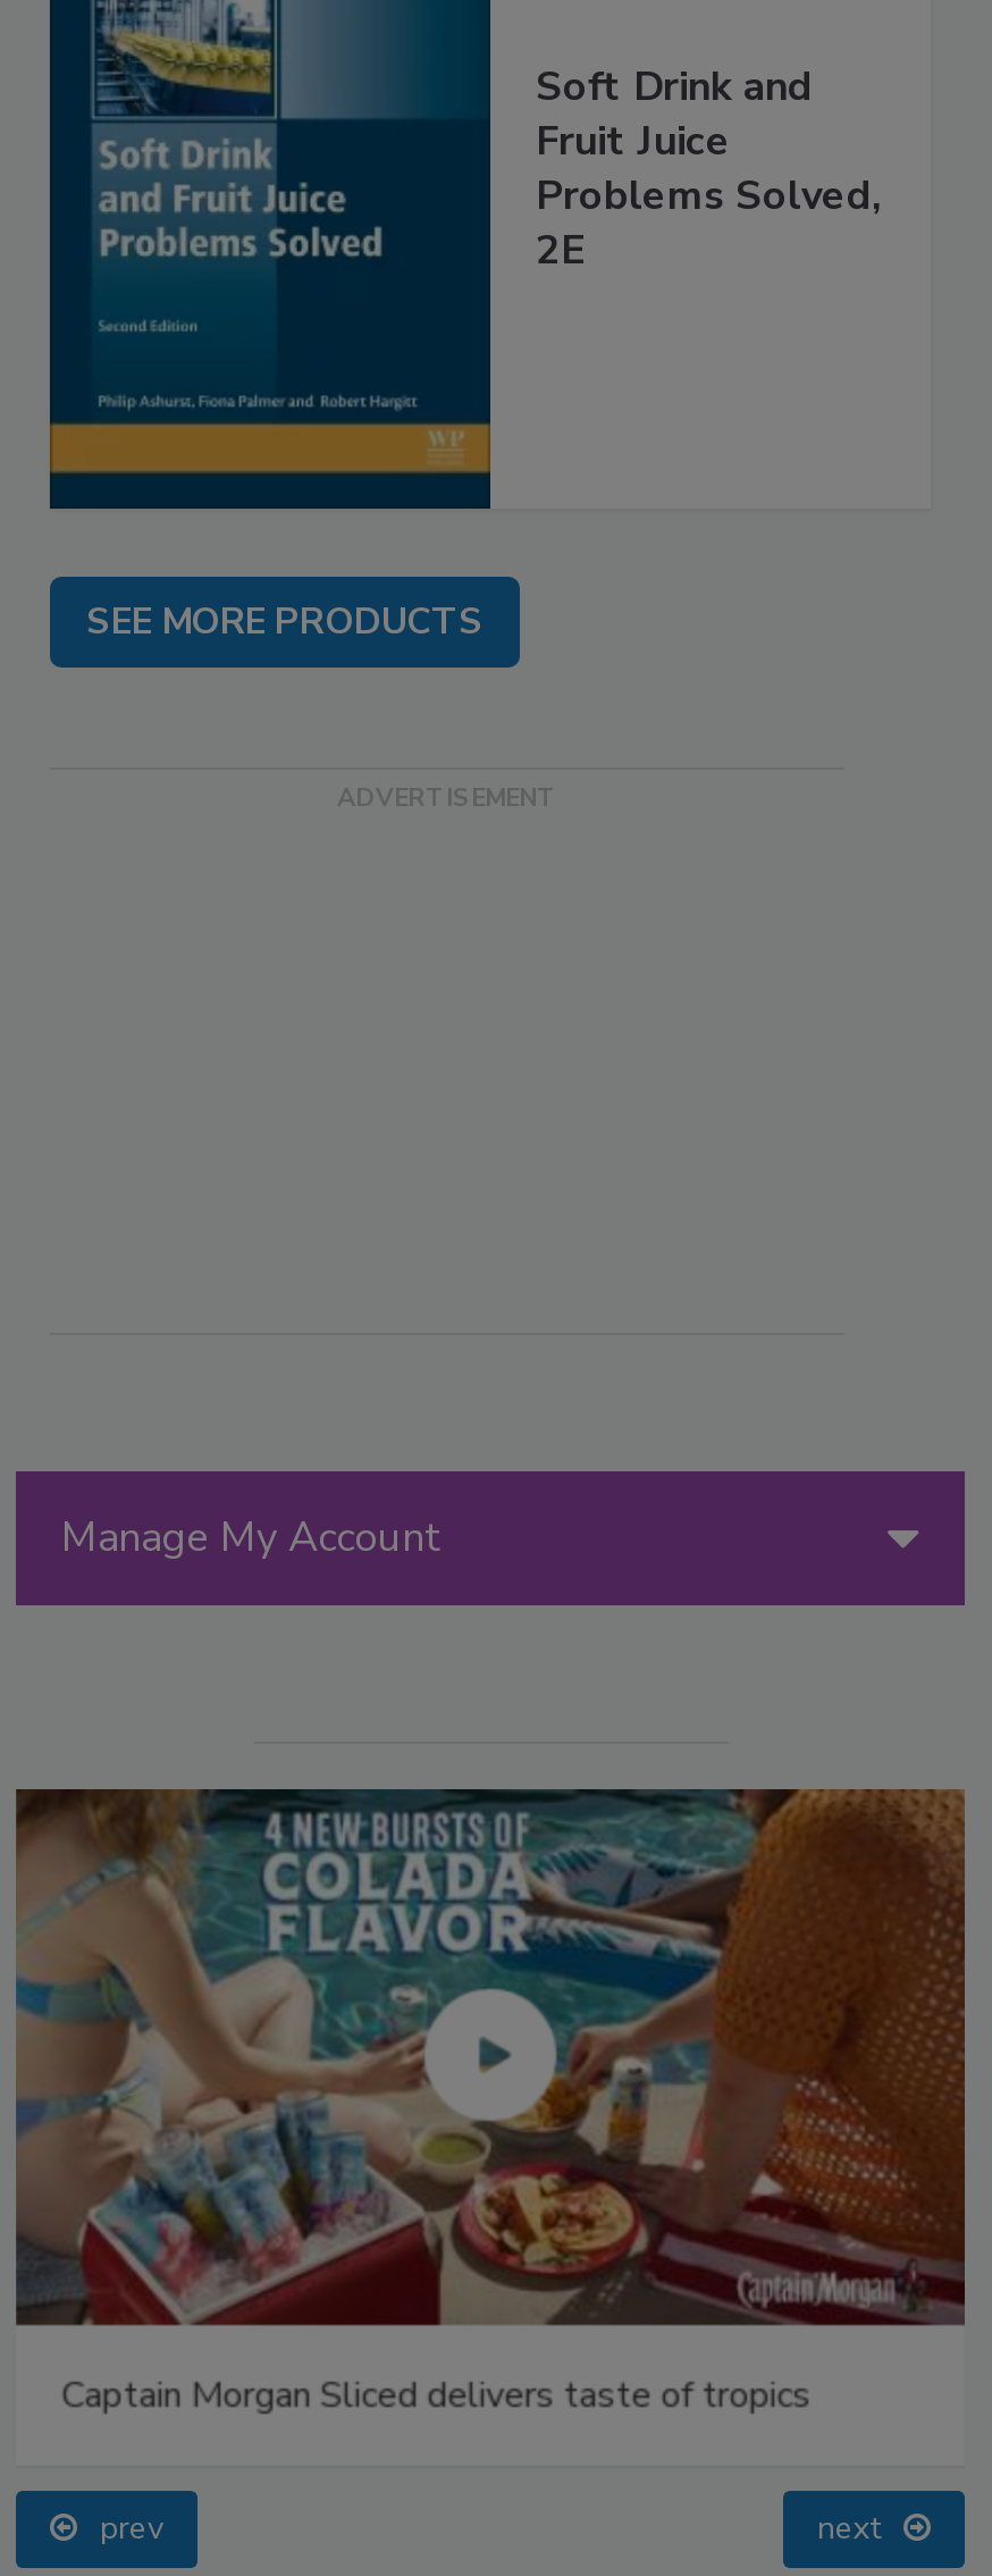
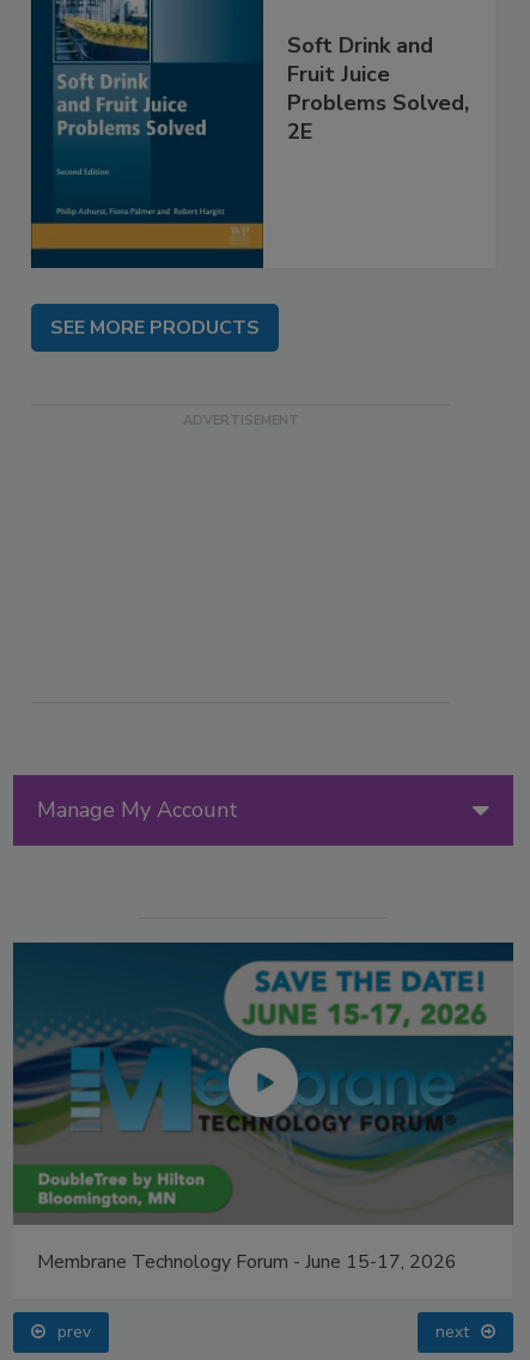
- [image]
- Captain Morgan Sliced delivers taste of tropics
+ [image]
+ Membrane Technology Forum - June 15-17, 2026
